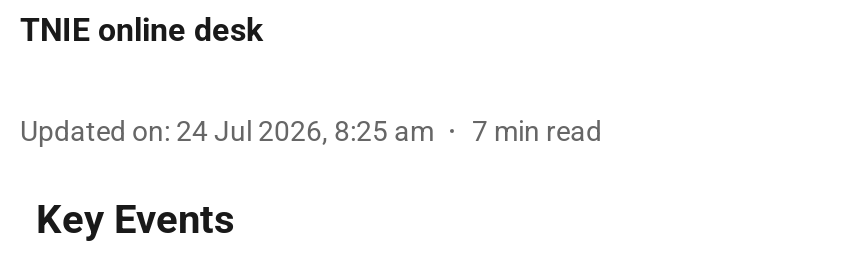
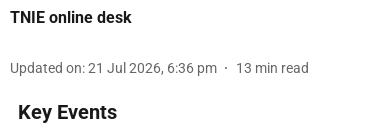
- Updated on: 24 Jul 2026, 8:25 am
+ Updated on: 21 Jul 2026, 6:36 pm

- 7 min read
+ 13 min read
